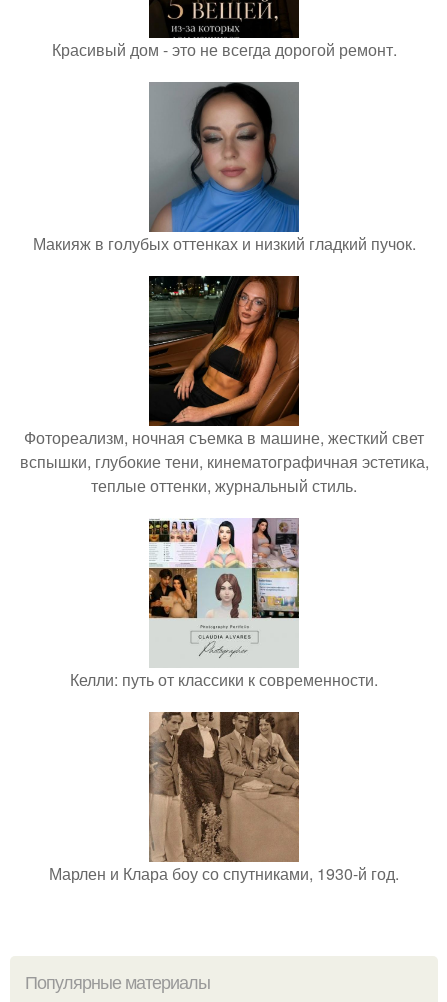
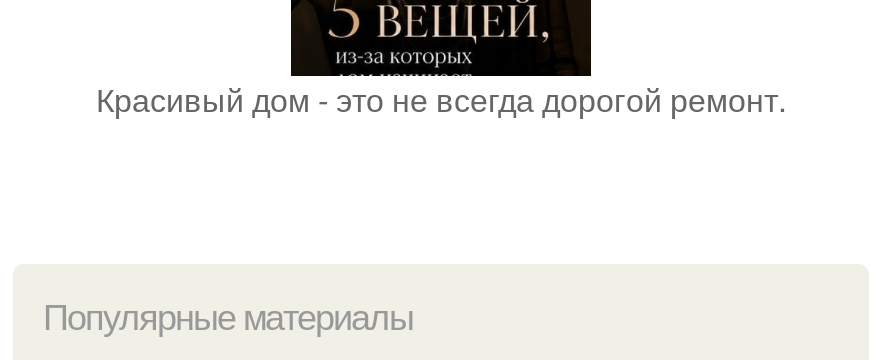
- [image]
- Макияж в голубых оттенках и низкий гладкий пучок.

- [image]
- Фотореализм, ночная съемка в машине, жесткий свет
- вспышки, глубокие тени, кинематографичная эстетика,
- теплые оттенки, журнальный стиль.

- [image]
- Келли: путь от классики к современности.

- [image]
- Марлен и Клара боу со спутниками, 1930-й год.
